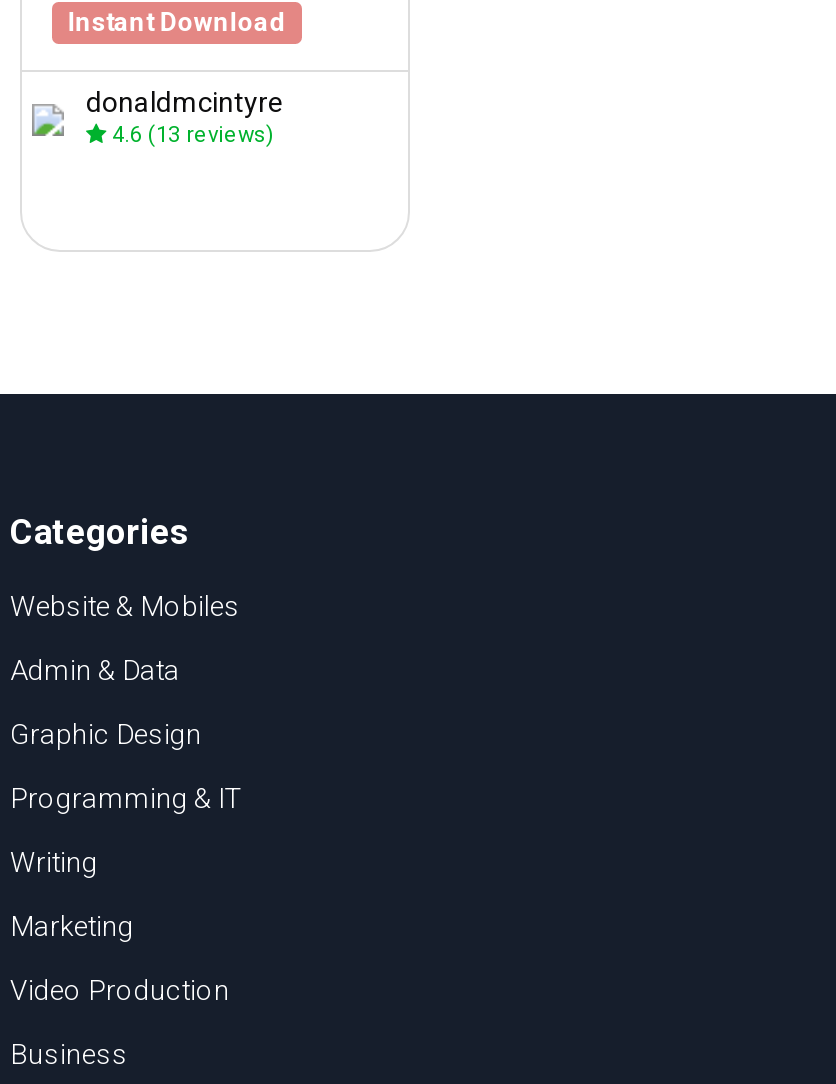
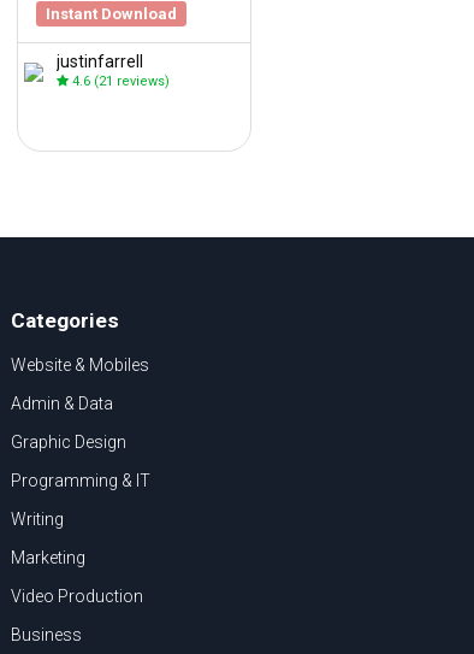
- donaldmcintyre
- 4.6 (13 reviews)
+ justinfarrell
+ 4.6 (21 reviews)
